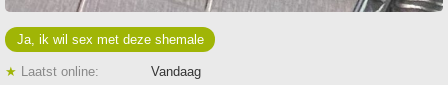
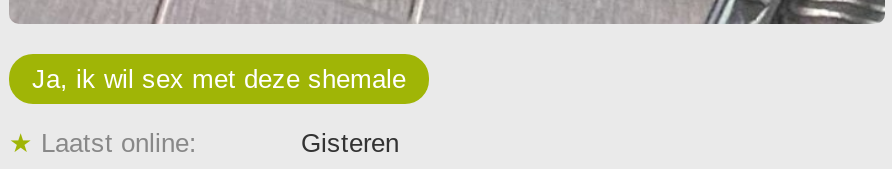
- Vandaag
+ Gisteren
